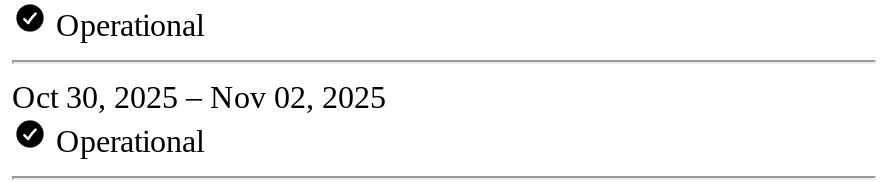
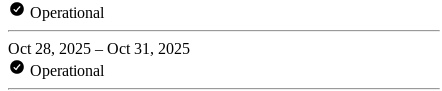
- Oct 30, 2025 – Nov 02, 2025
+ Oct 28, 2025 – Oct 31, 2025
